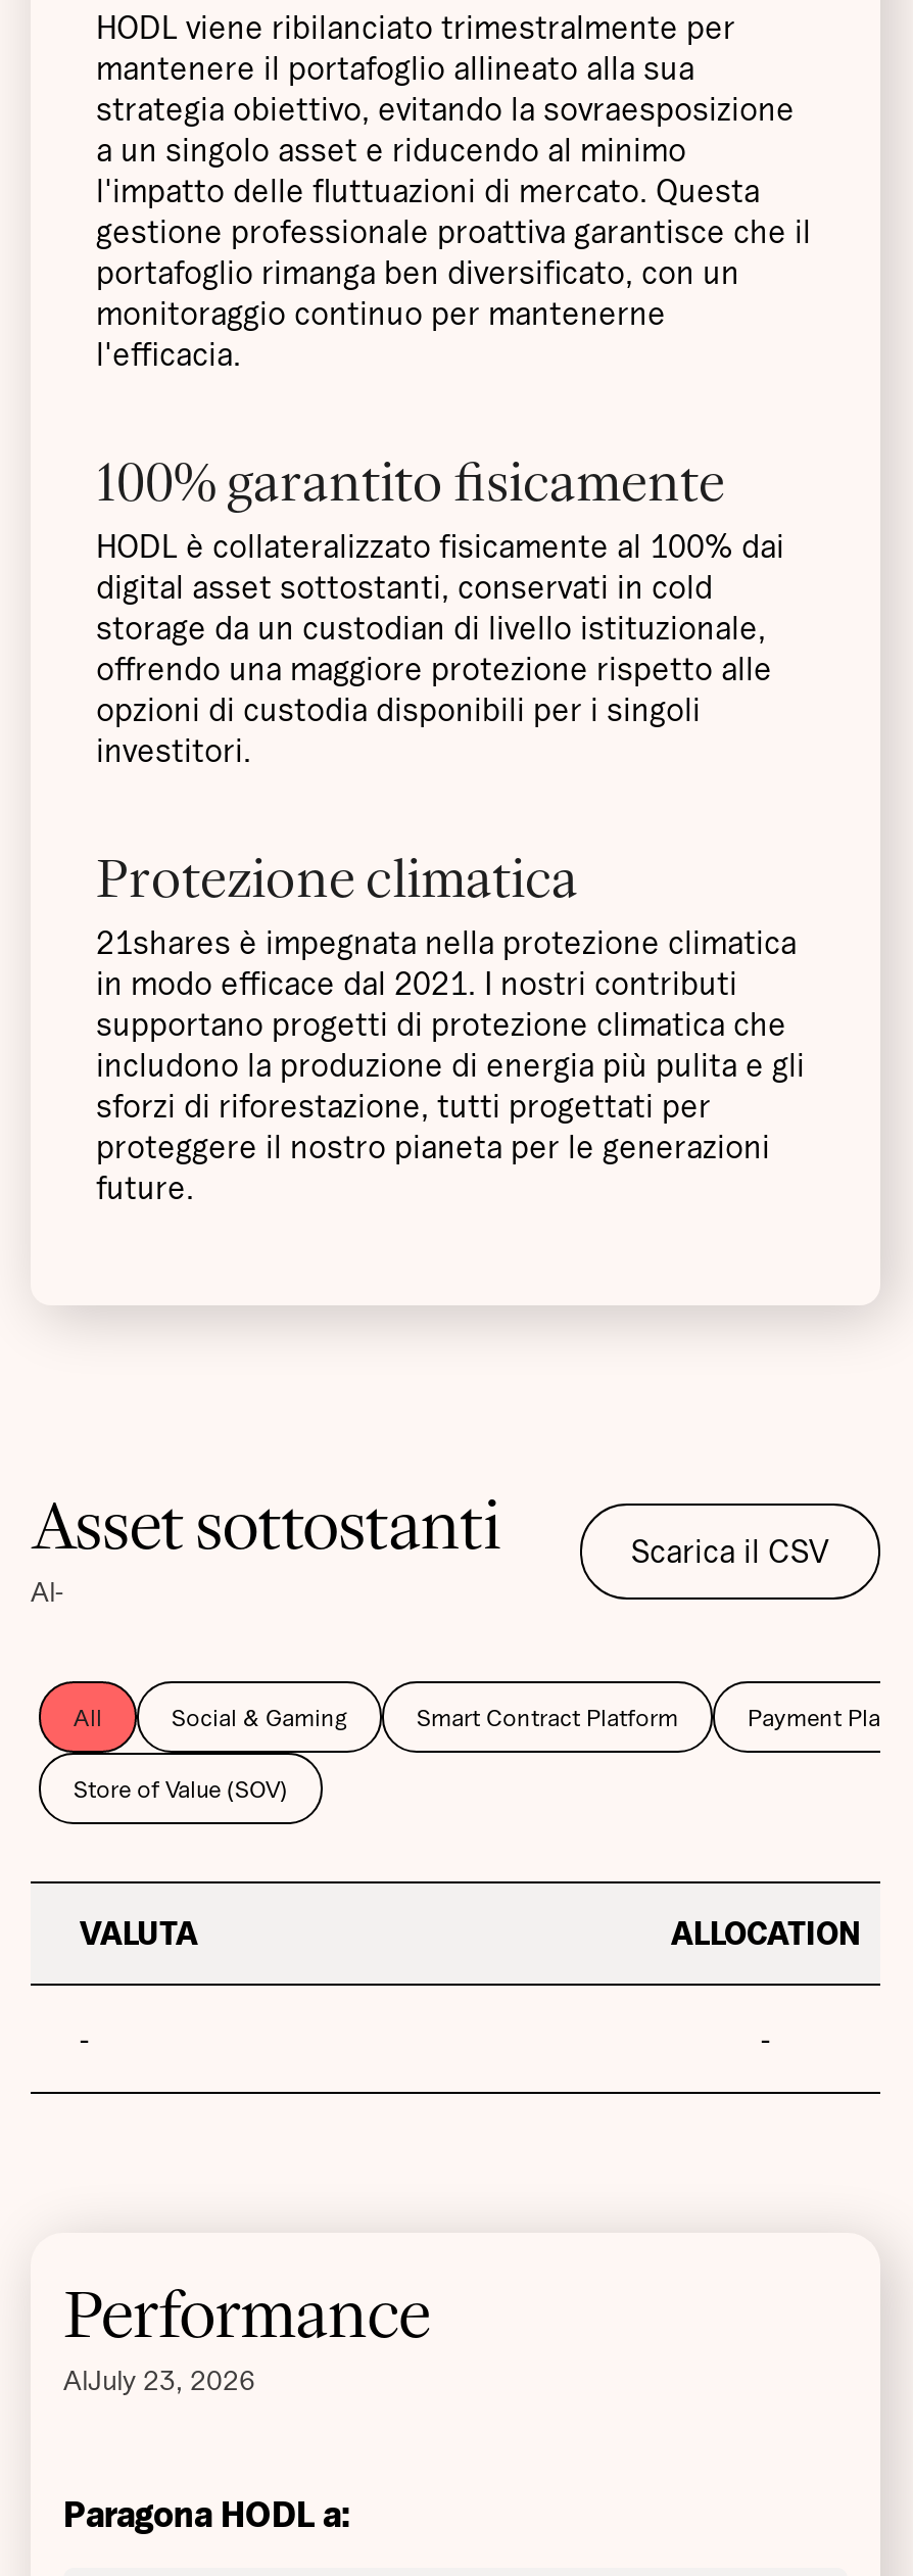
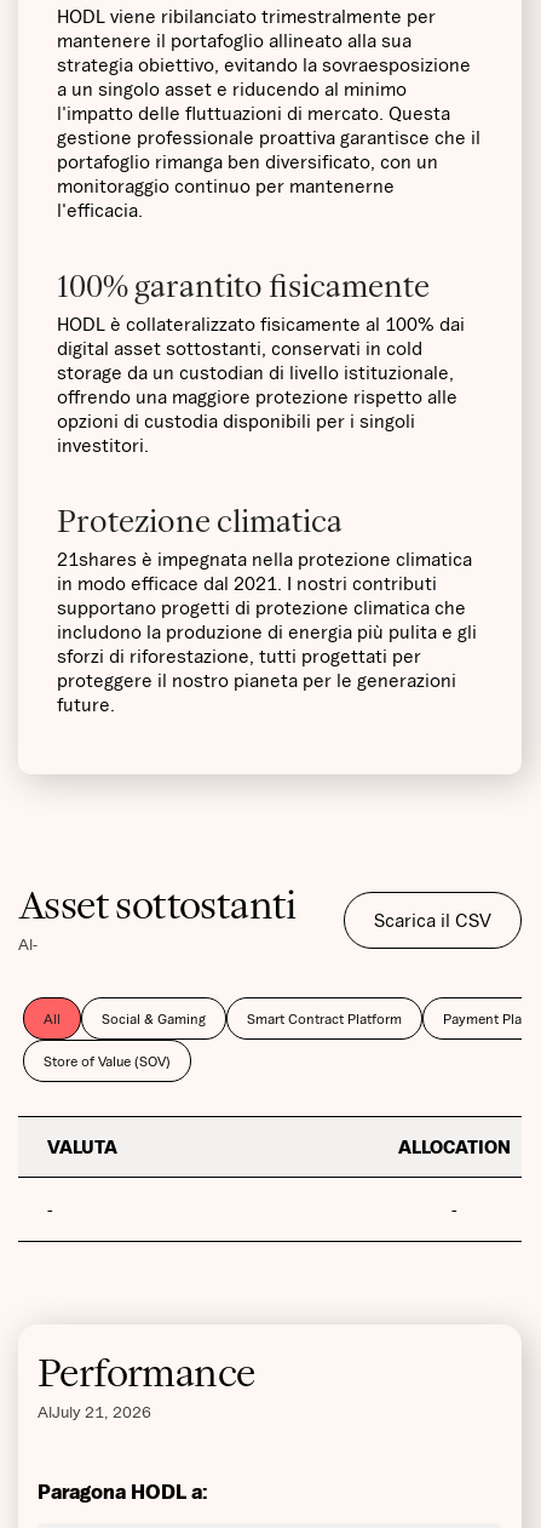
- AlJuly 23, 2026
+ AlJuly 21, 2026
